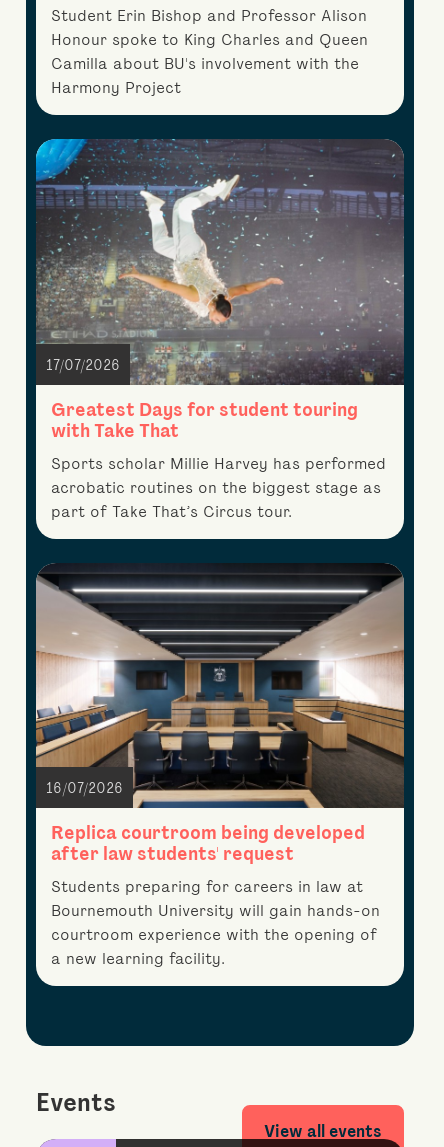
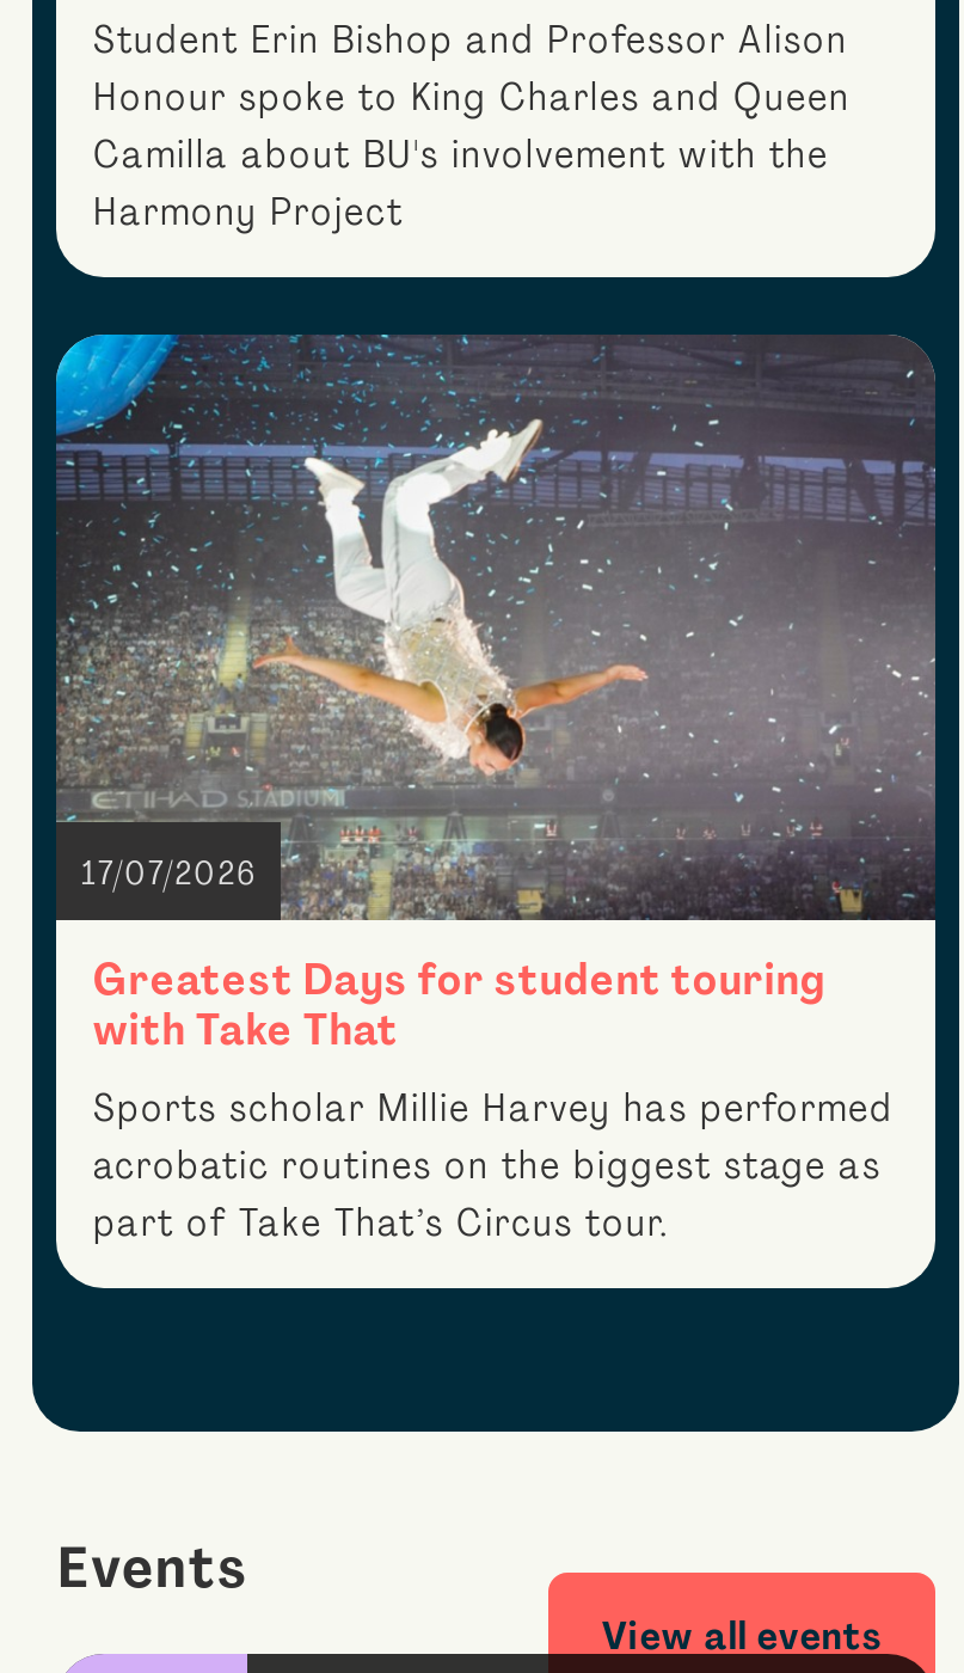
- [image]
- 16/07/2026
- Replica courtroom being developed
- after law students' request
- Students preparing for careers in law at
- Bournemouth University will gain hands-on
- courtroom experience with the opening of
- a new learning facility.
